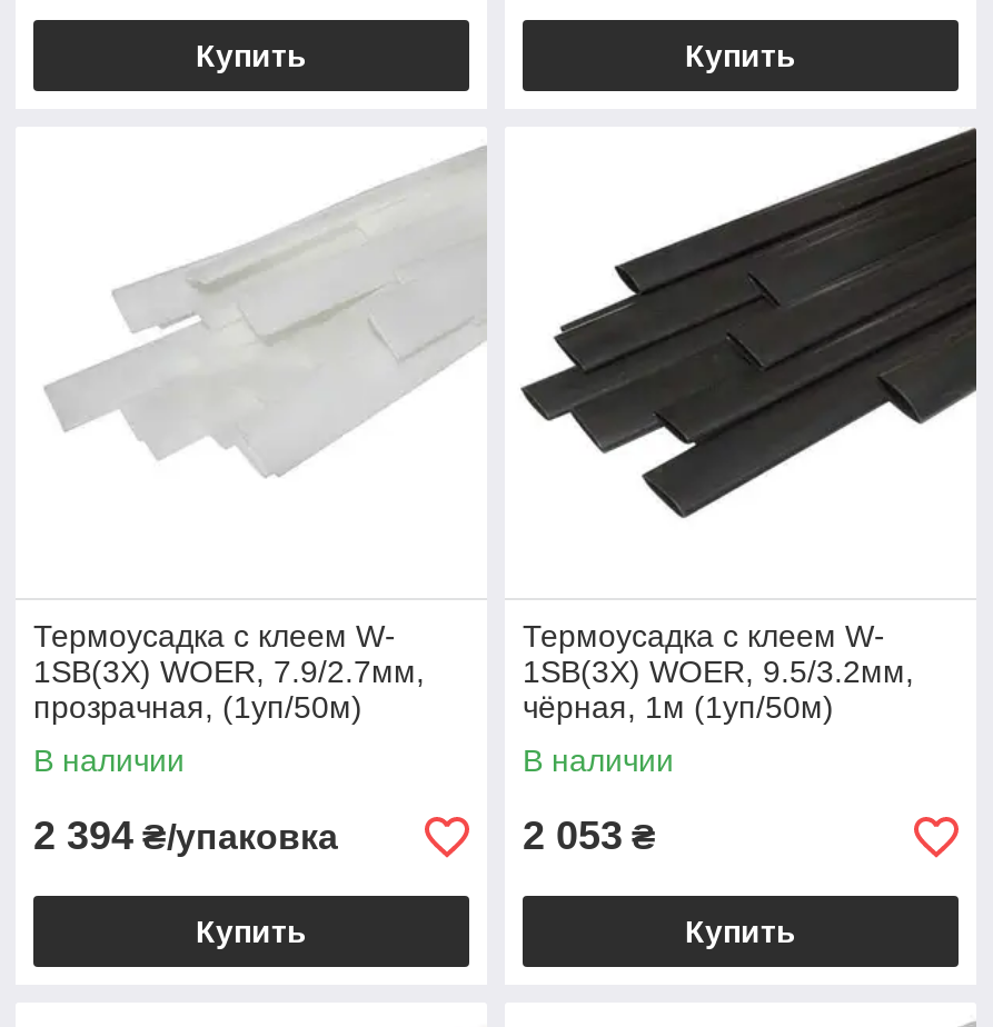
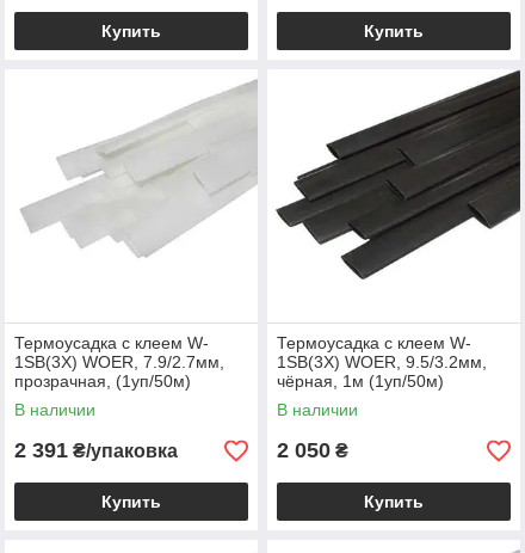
- 2 394 ₴/упаковка
+ 2 391 ₴/упаковка

- 2 053 ₴
+ 2 050 ₴
